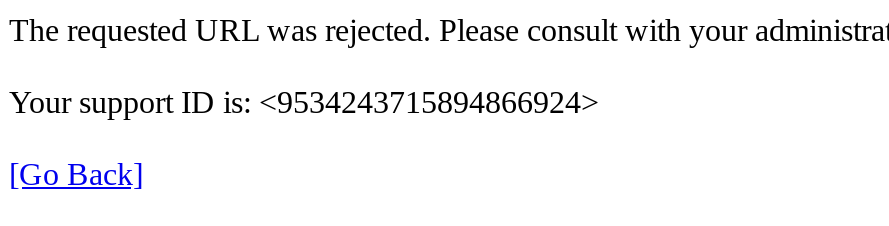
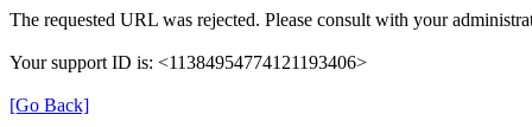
- Your support ID is: <9534243715894866924>
+ Your support ID is: <11384954774121193406>
